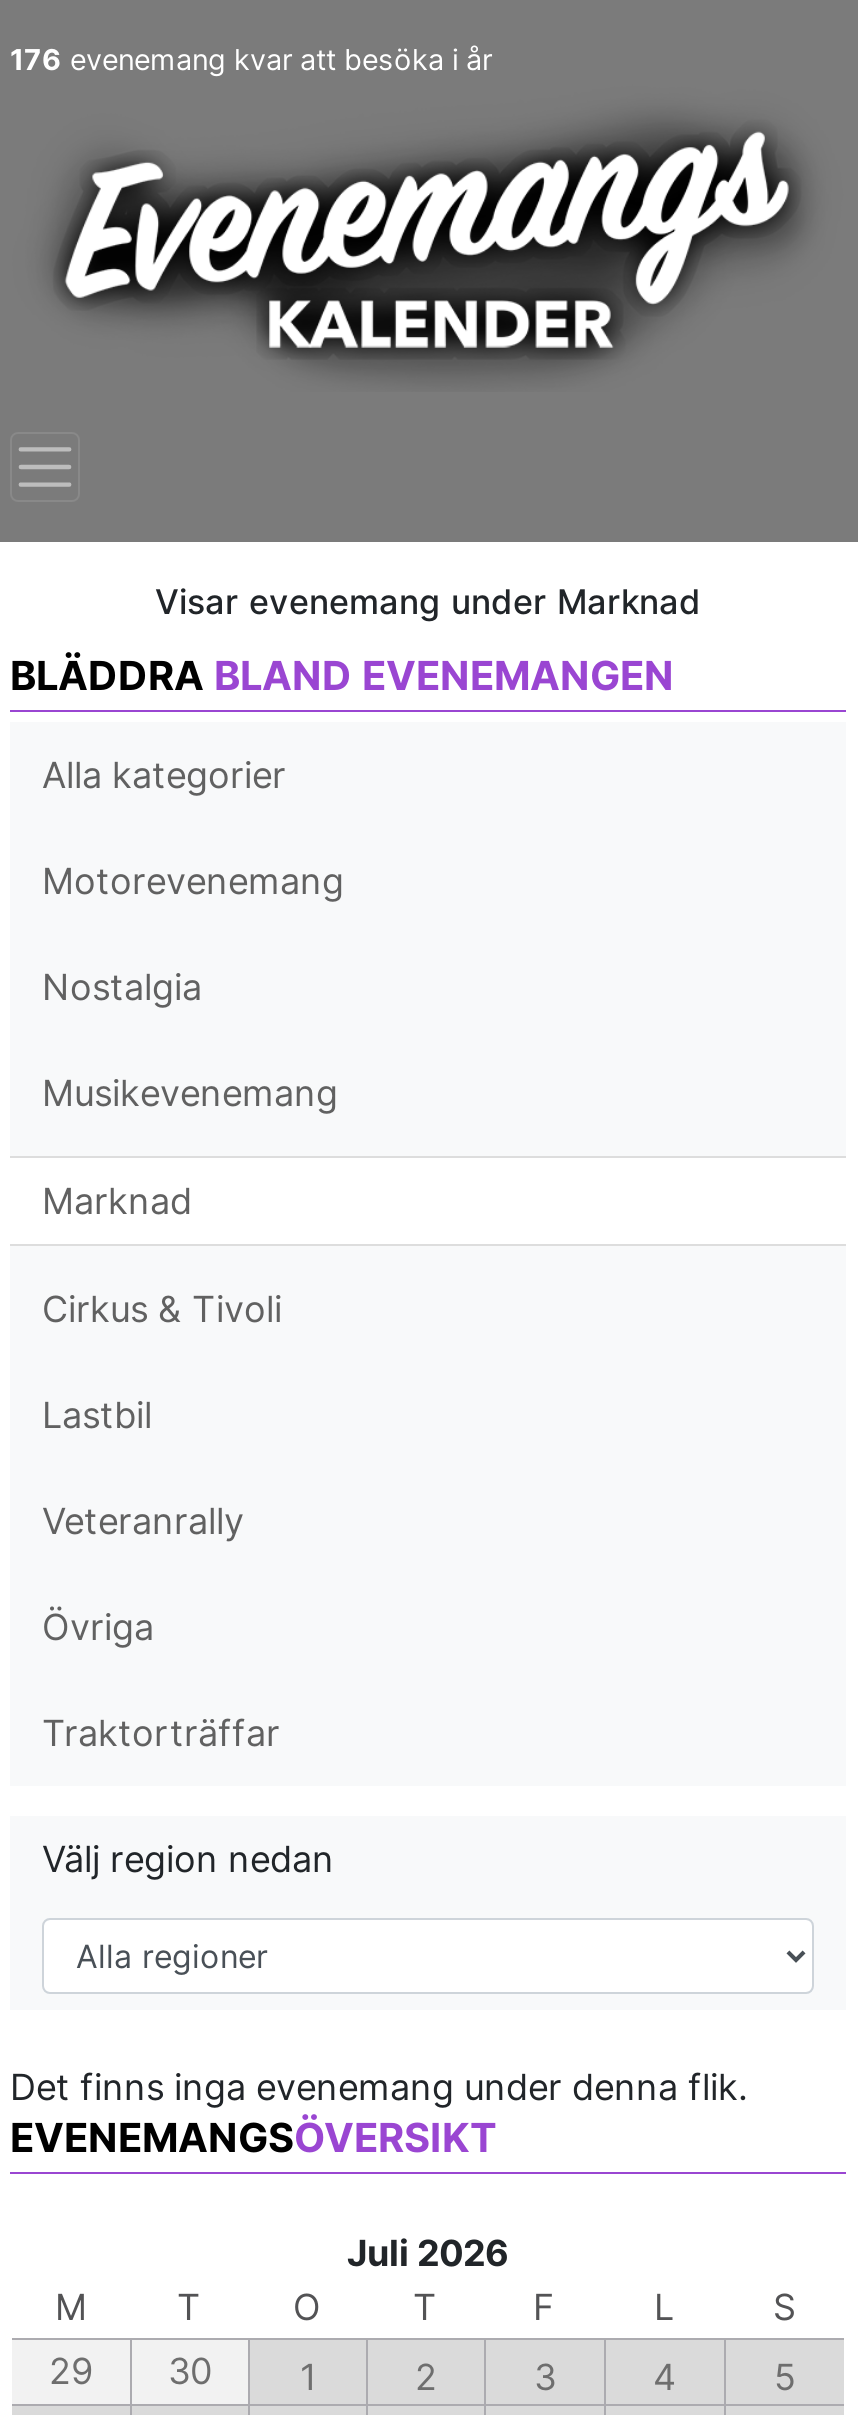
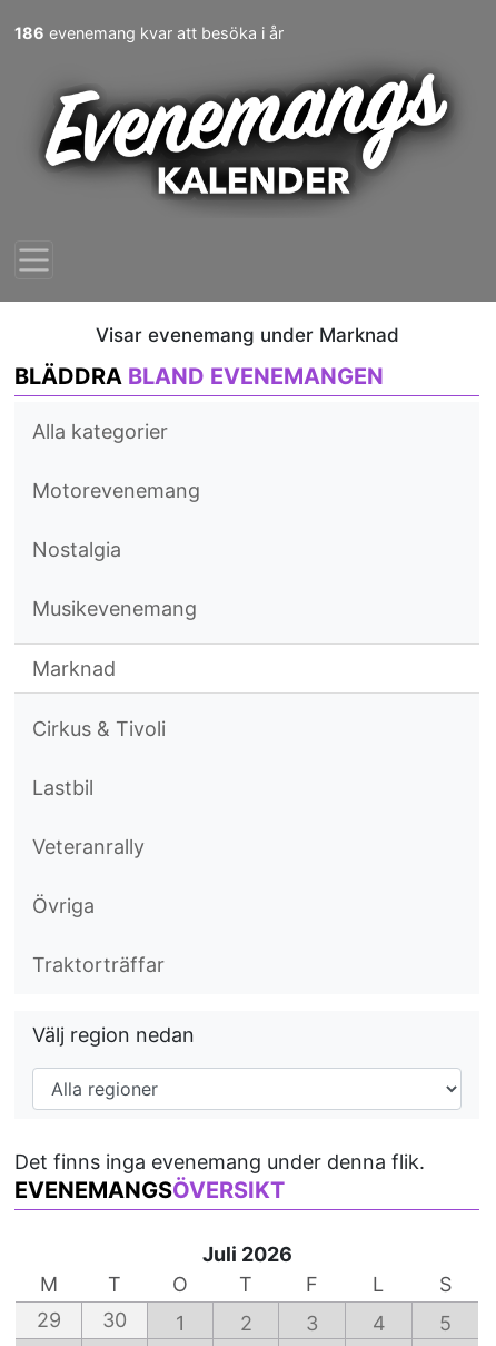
- 176 evenemang kvar att besöka i år
+ 186 evenemang kvar att besöka i år
